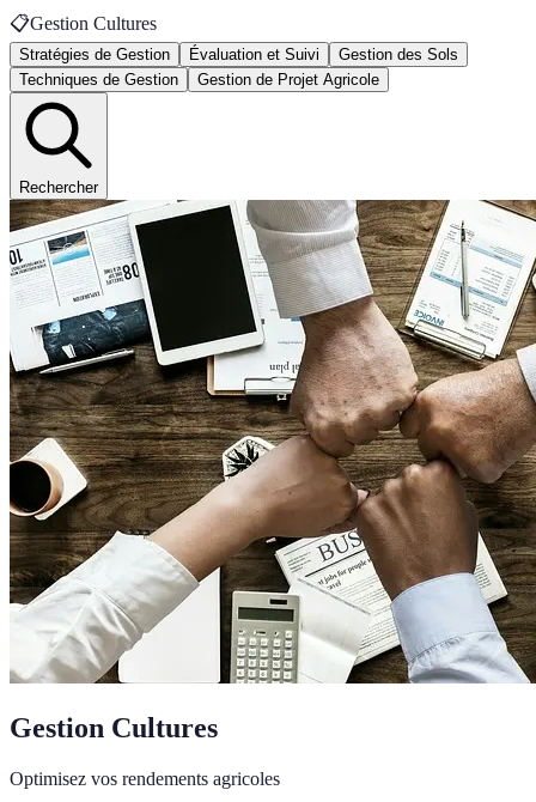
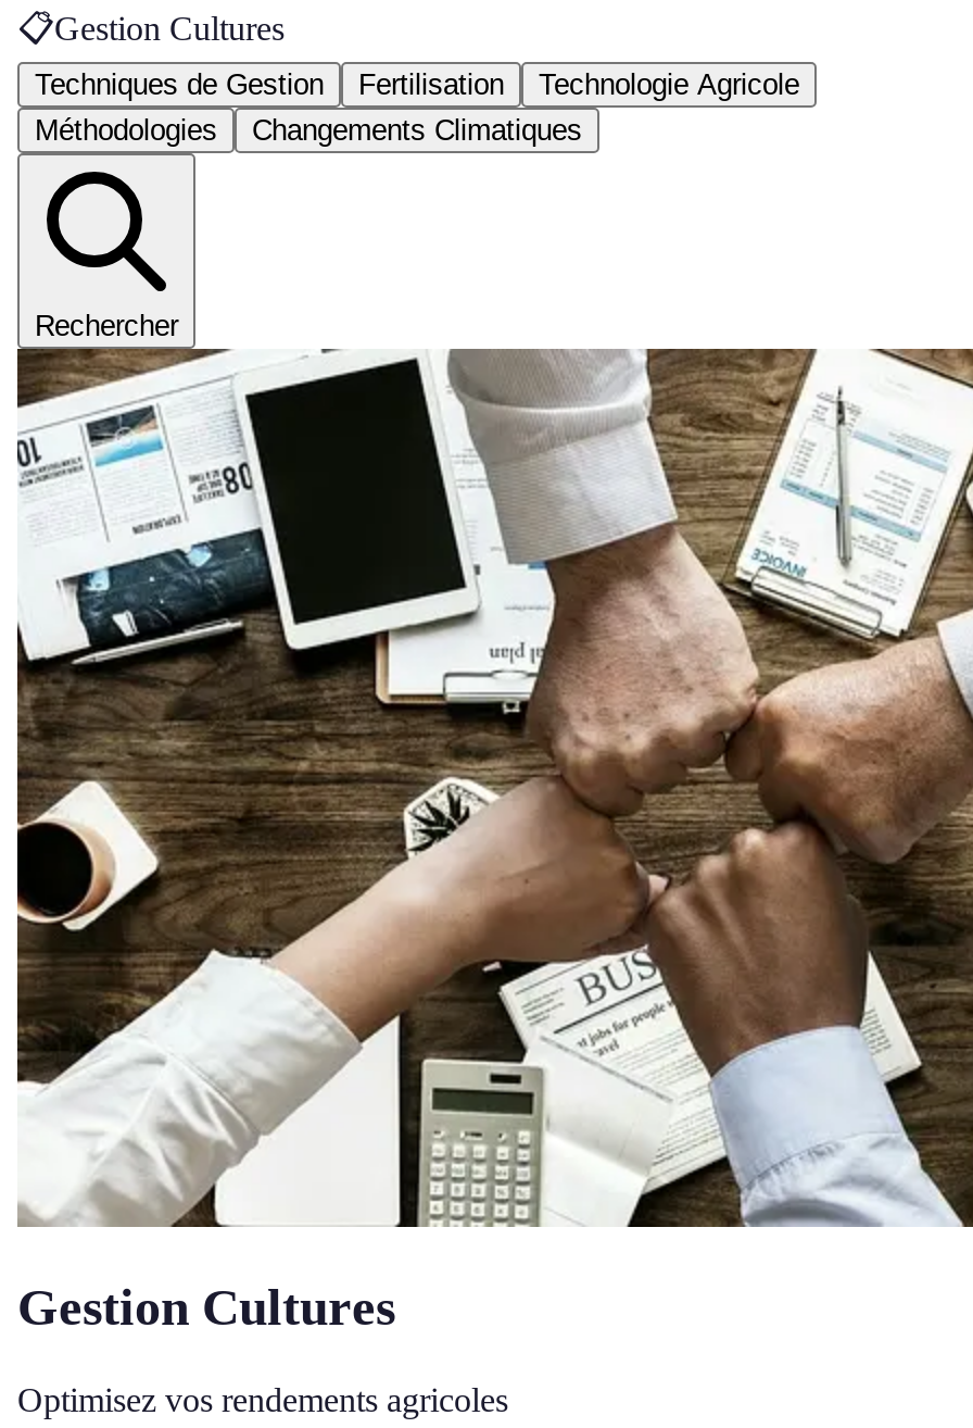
- Stratégies de Gestion
- Évaluation et Suivi
- Gestion des Sols

moved up: Techniques de Gestion

- Gestion de Projet Agricole
+ Fertilisation
+ Technologie Agricole
+ Méthodologies
+ Changements Climatiques
